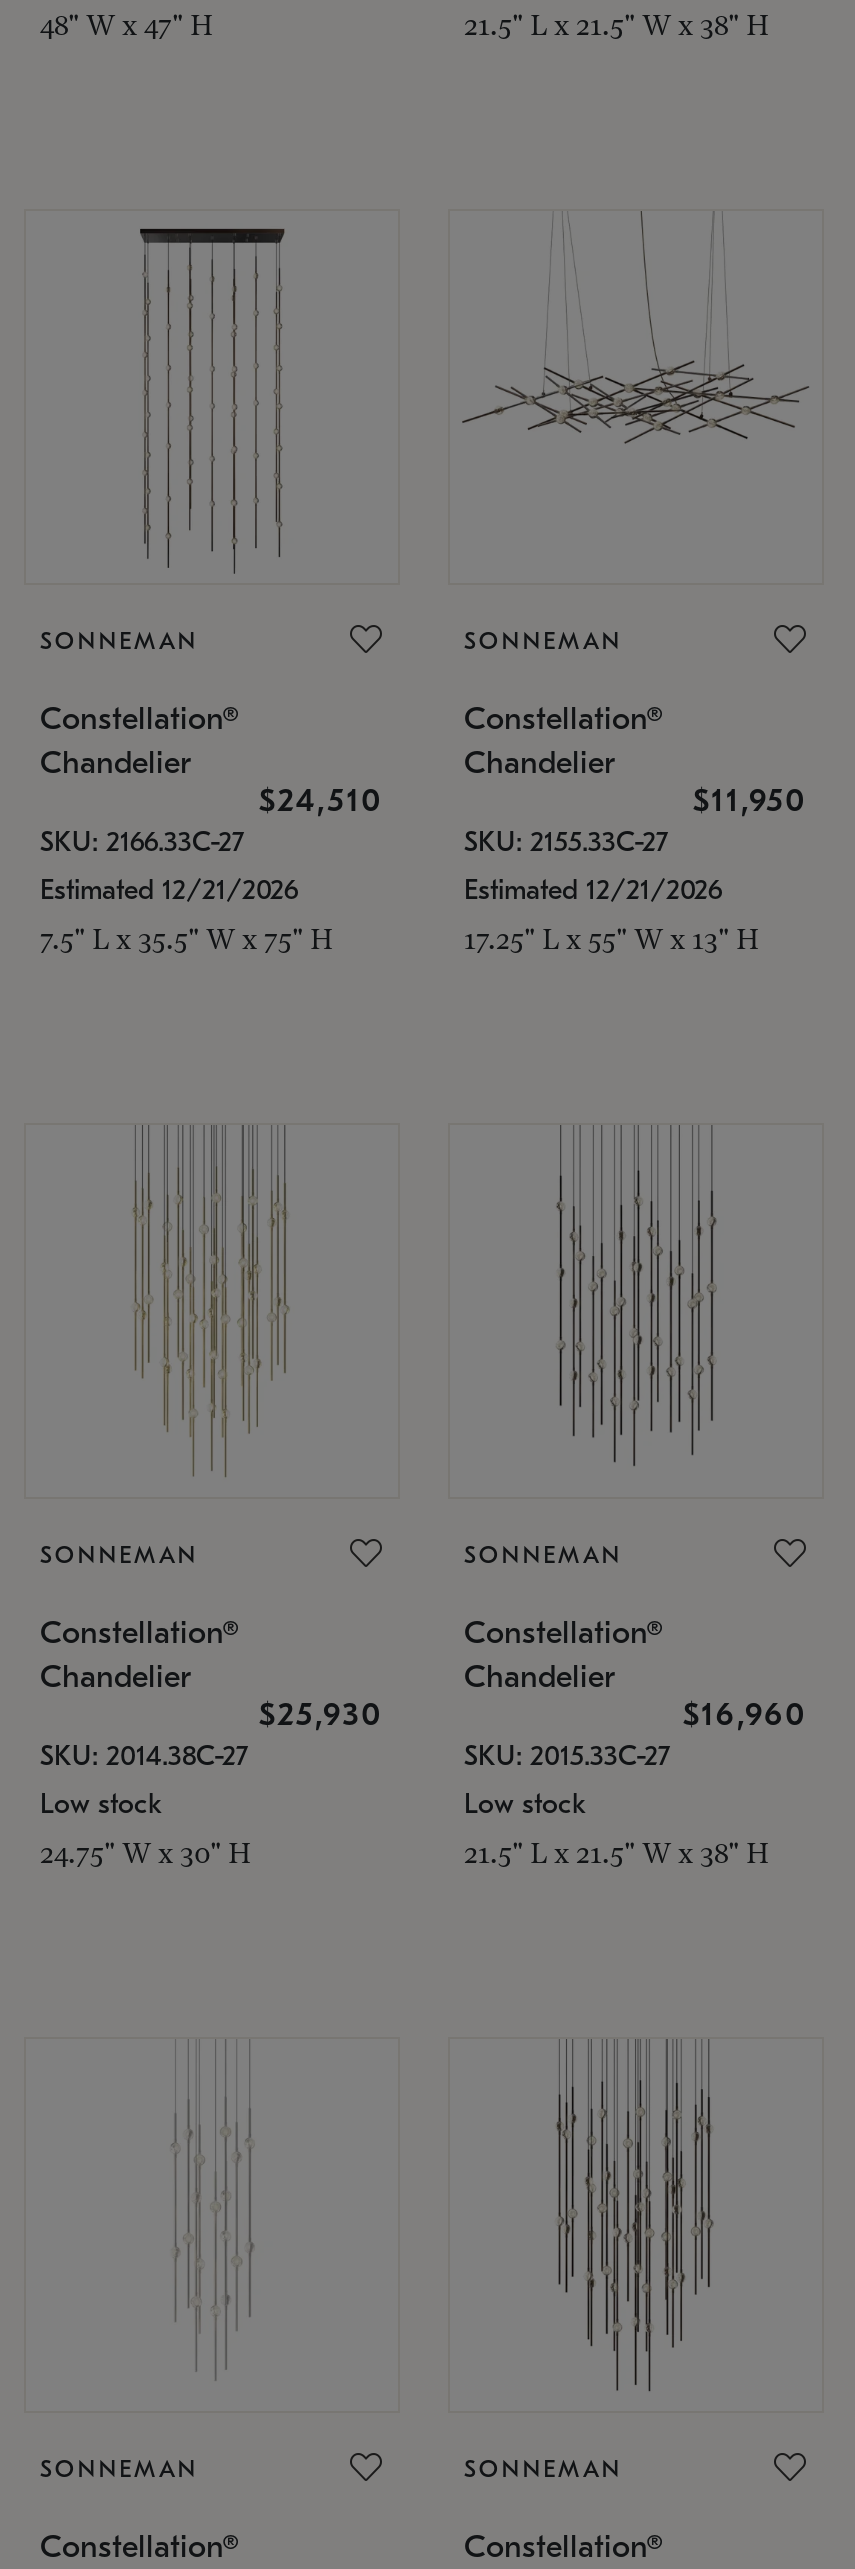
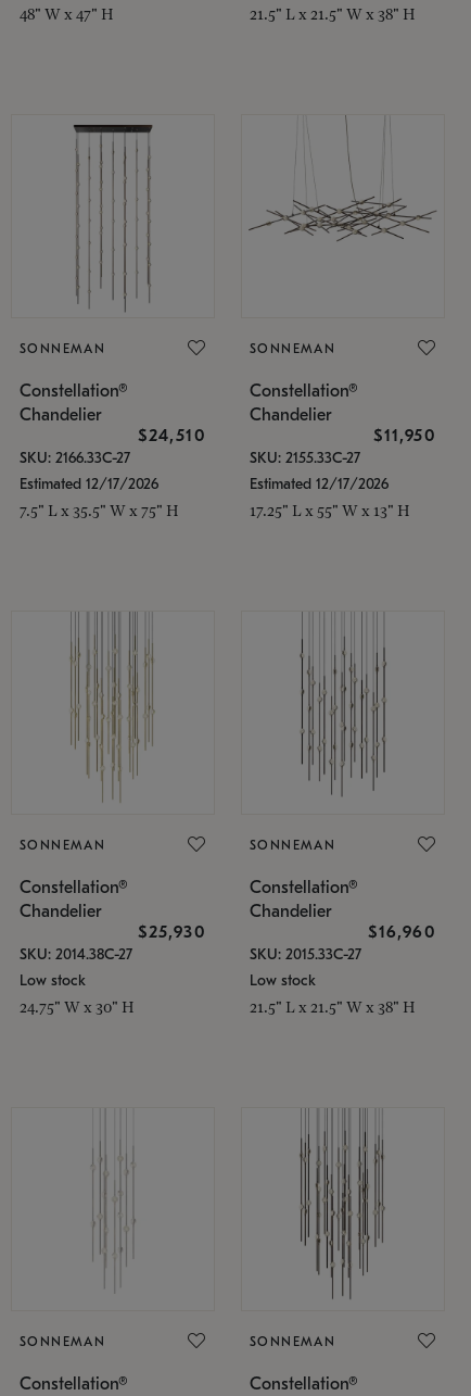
- Estimated 12/21/2026
+ Estimated 12/17/2026

- Estimated 12/21/2026
+ Estimated 12/17/2026
